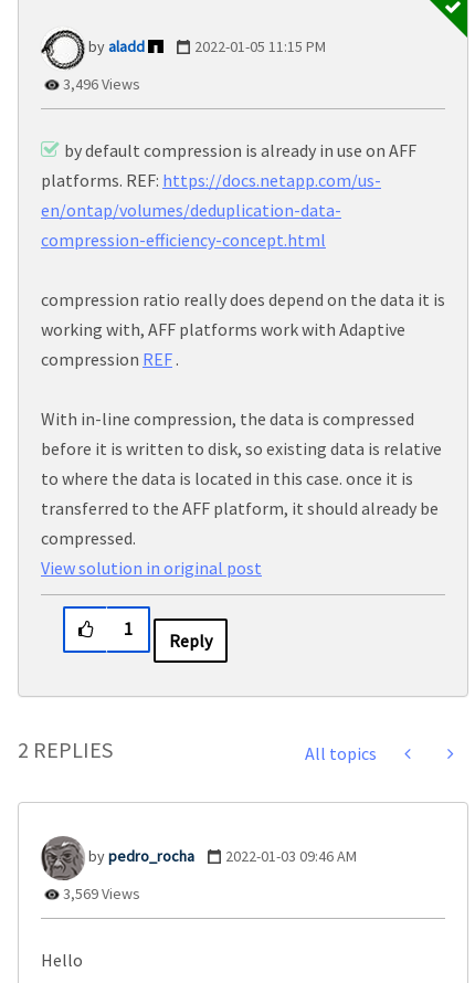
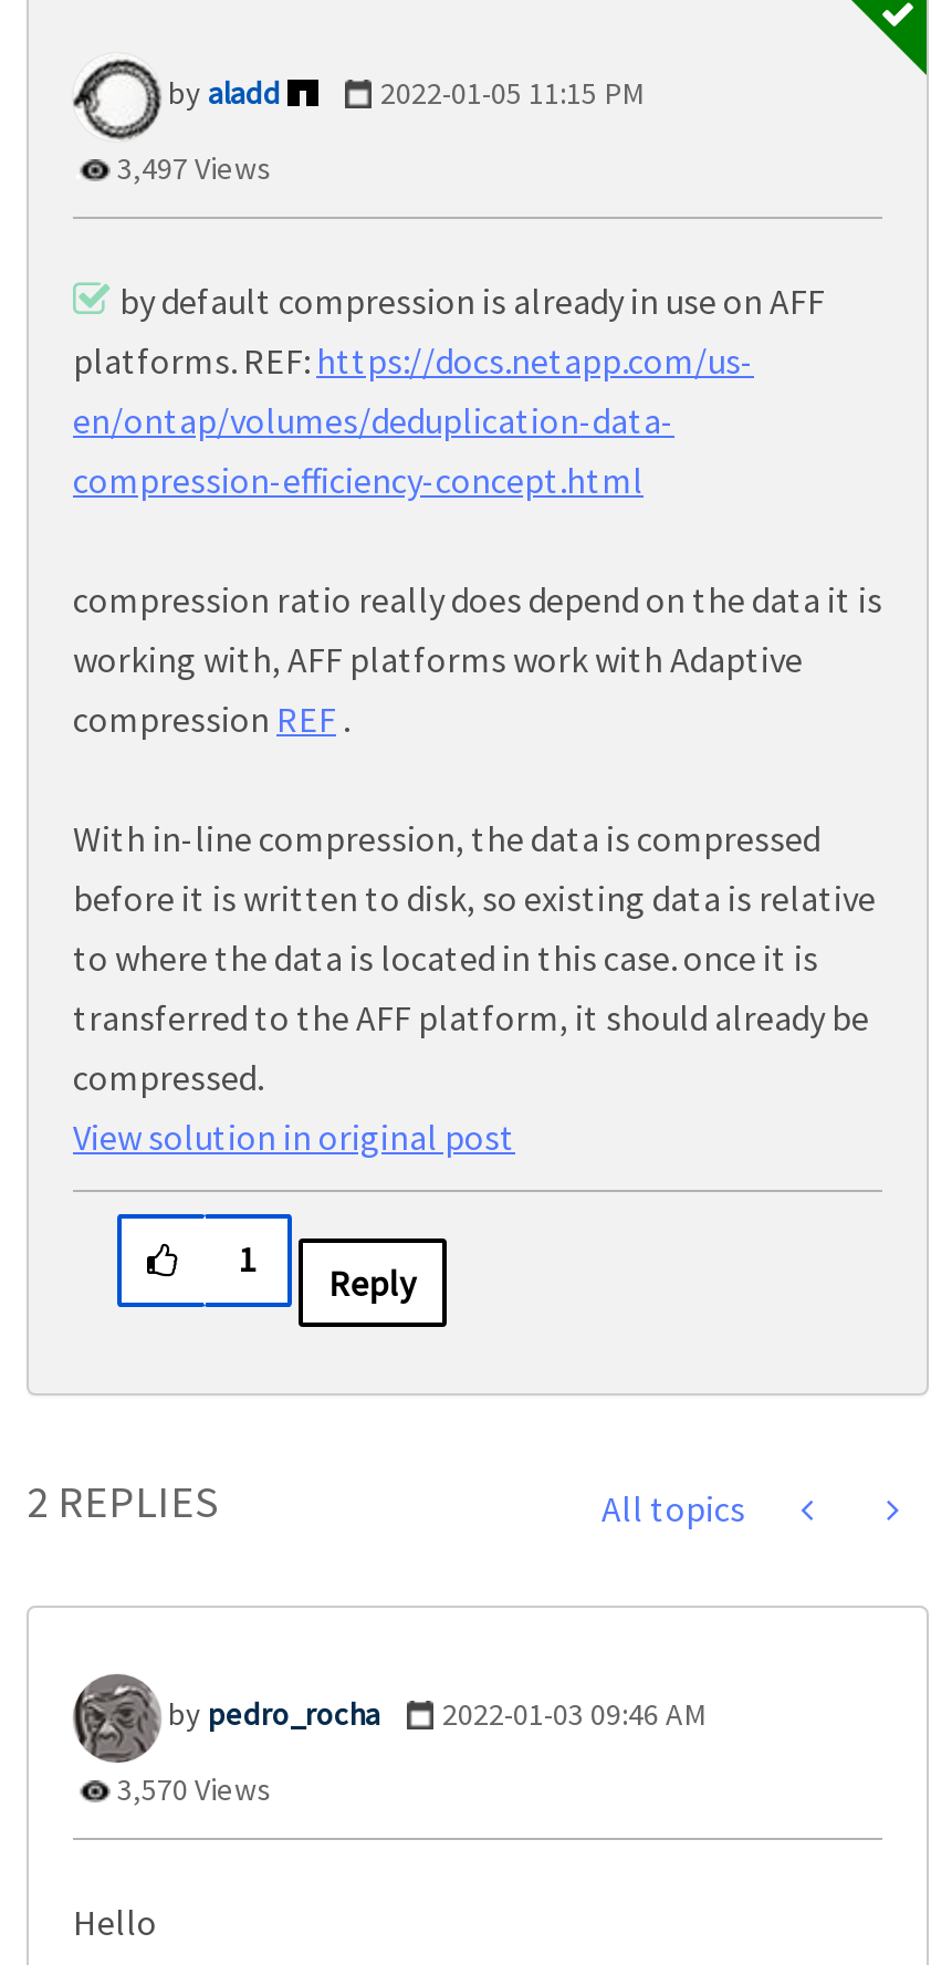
- 3,496 Views
+ 3,497 Views

- 3,569 Views
+ 3,570 Views
